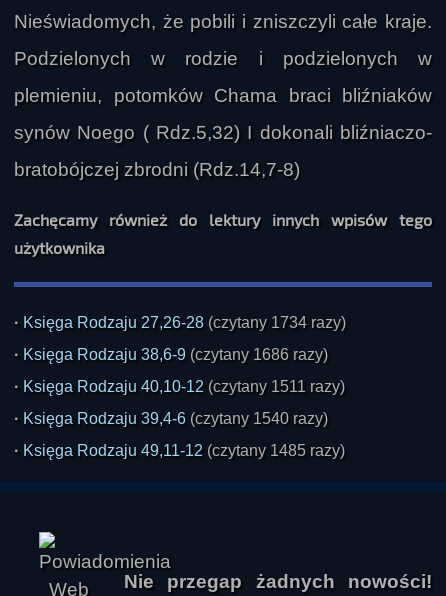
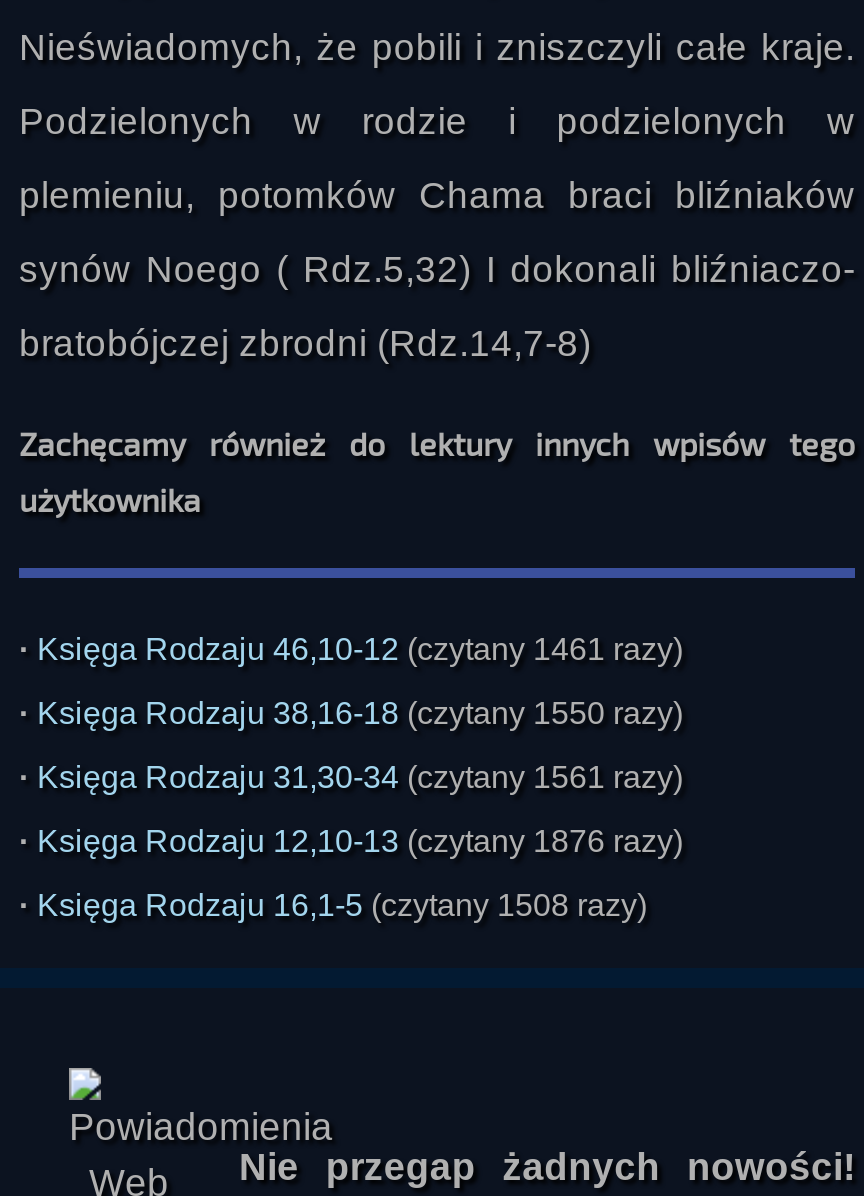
- · Księga Rodzaju 27,26-28 (czytany 1734 razy)
+ · Księga Rodzaju 46,10-12 (czytany 1461 razy)

- · Księga Rodzaju 38,6-9 (czytany 1686 razy)
+ · Księga Rodzaju 38,16-18 (czytany 1550 razy)

- · Księga Rodzaju 40,10-12 (czytany 1511 razy)
+ · Księga Rodzaju 31,30-34 (czytany 1561 razy)

- · Księga Rodzaju 39,4-6 (czytany 1540 razy)
+ · Księga Rodzaju 12,10-13 (czytany 1876 razy)

- · Księga Rodzaju 49,11-12 (czytany 1485 razy)
+ · Księga Rodzaju 16,1-5 (czytany 1508 razy)
